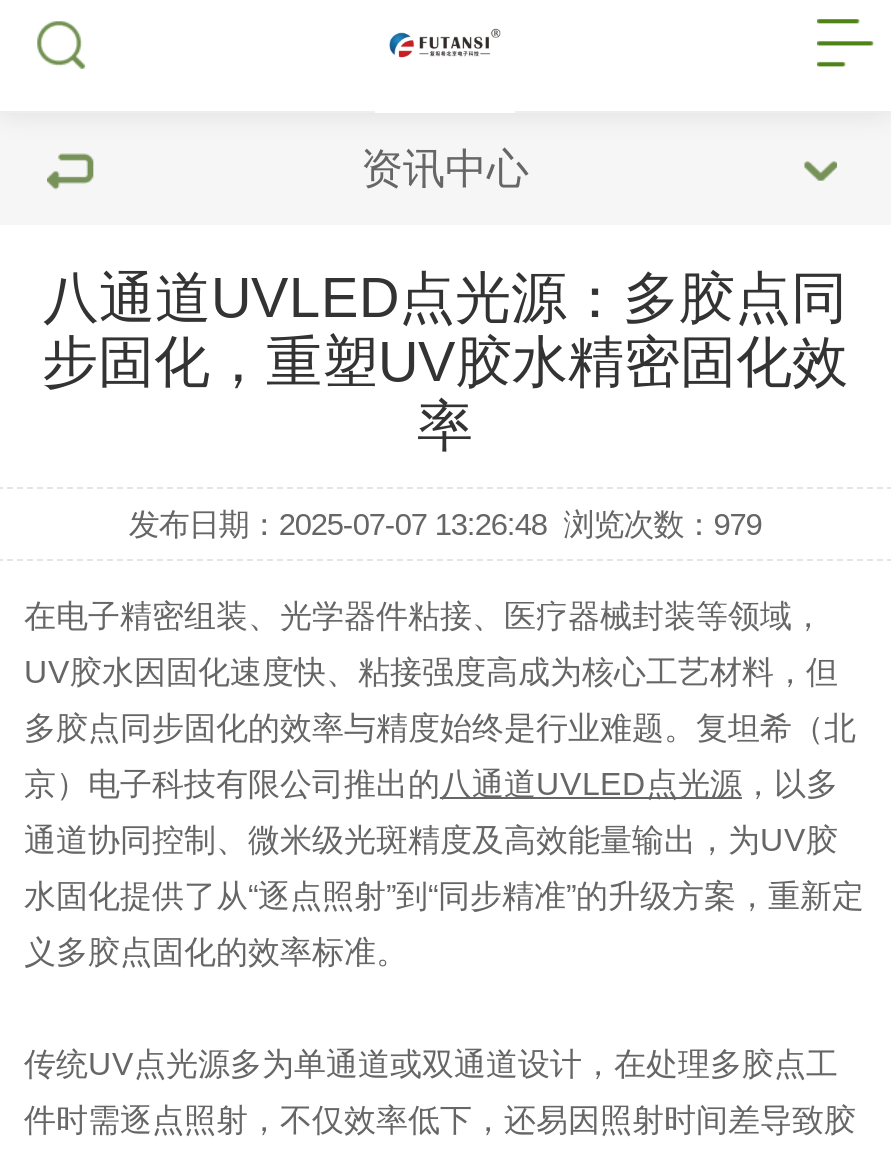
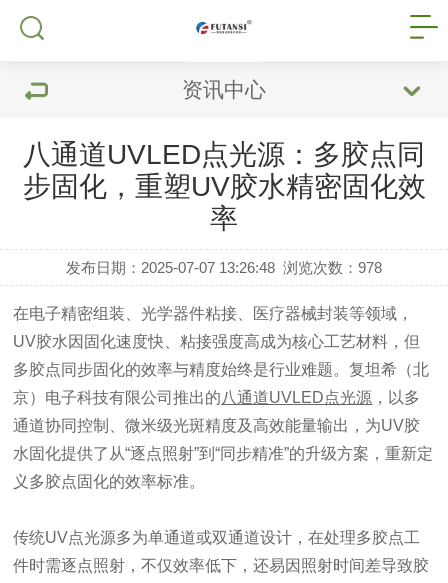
- 发布日期：2025-07-07 13:26:48 浏览次数：979
+ 发布日期：2025-07-07 13:26:48 浏览次数：978
